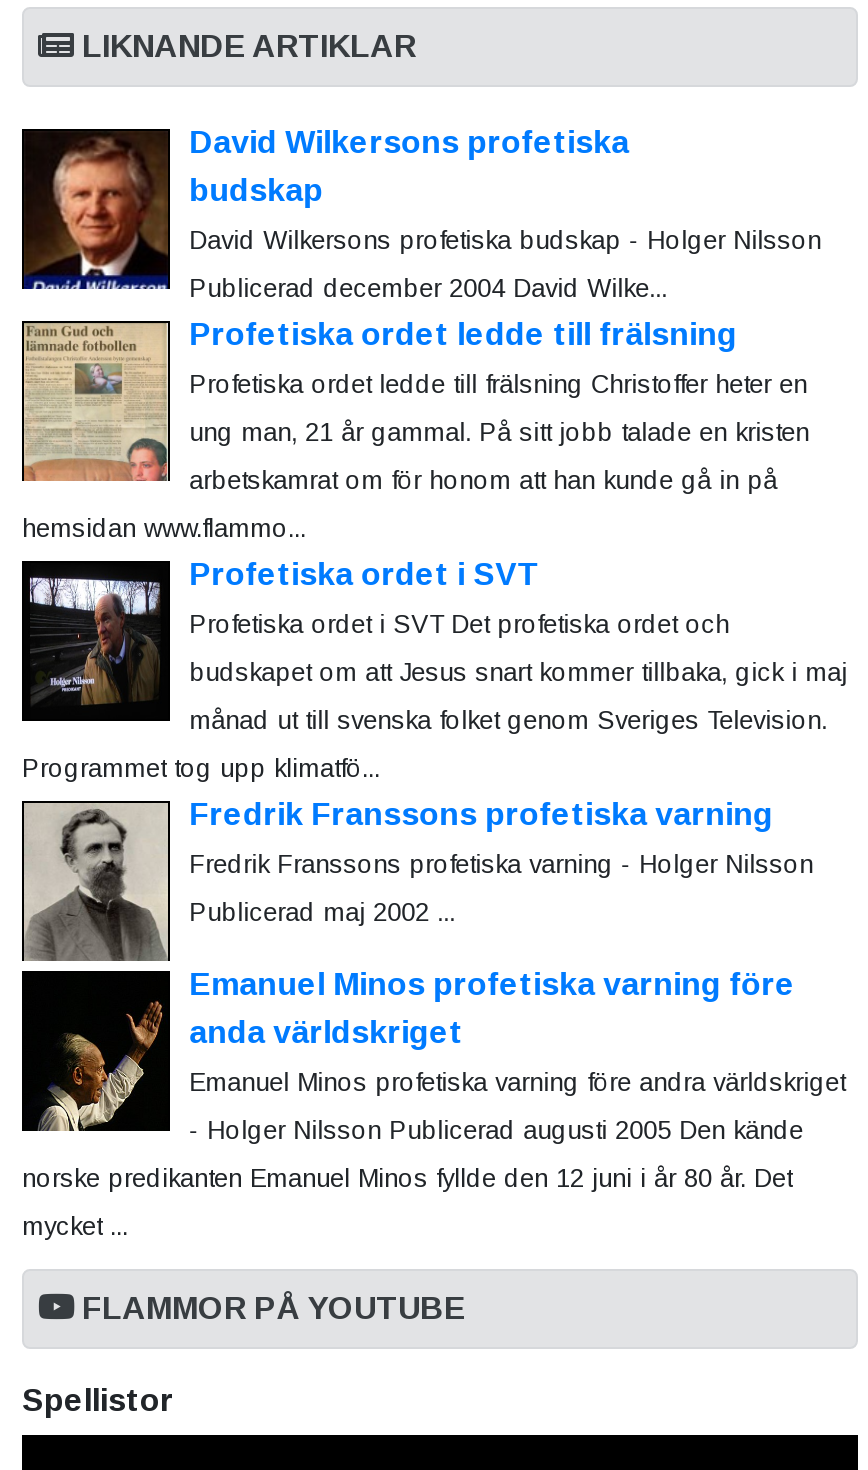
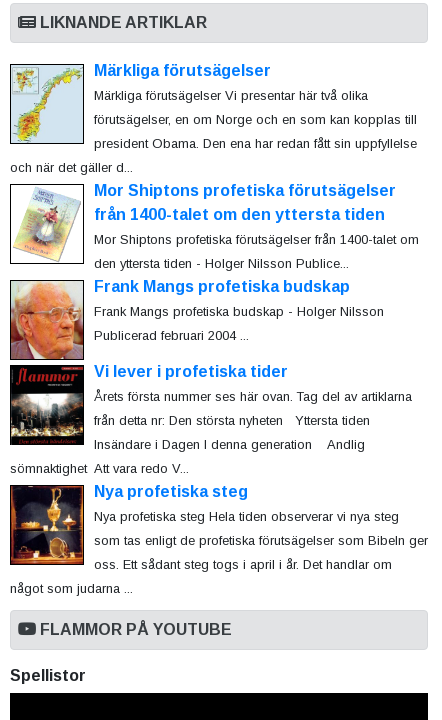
- [image]
- David Wilkersons profetiska
- budskap
+ [image]
+ Märkliga förutsägelser

- David Wilkersons profetiska budskap - Holger Nilsson
+ Märkliga förutsägelser Vi presentar här två olika

- Publicerad december 2004 David Wilke...
- Profetiska ordet ledde till frälsning
+ förutsägelser, en om Norge och en som kan kopplas till

- Profetiska ordet ledde till frälsning Christoffer heter en
+ president Obama. Den ena har redan fått sin uppfyllelse

- [image]
- ung man, 21 år gammal. På sitt jobb talade en kristen
+ [image]
+ och när det gäller d...
+ Mor Shiptons profetiska förutsägelser
+ från 1400-talet om den yttersta tiden

- arbetskamrat om för honom att han kunde gå in på
+ Mor Shiptons profetiska förutsägelser från 1400-talet om

- [image]
- hemsidan www.flammo...
- Profetiska ordet i SVT
+ [image]
+ den yttersta tiden - Holger Nilsson Publice...
+ Frank Mangs profetiska budskap

- Profetiska ordet i SVT Det profetiska ordet och
+ Frank Mangs profetiska budskap - Holger Nilsson

- budskapet om att Jesus snart kommer tillbaka, gick i maj
+ Publicerad februari 2004 ...

- månad ut till svenska folket genom Sveriges Television.
+ Vi lever i profetiska tider

- [image]
- Programmet tog upp klimatfö...
- Fredrik Franssons profetiska varning
+ [image]
+ Årets första nummer ses här ovan. Tag del av artiklarna

- Fredrik Franssons profetiska varning - Holger Nilsson
+ från detta nr: Den största nyheten Yttersta tiden

- Publicerad maj 2002 ...
+ Insändare i Dagen I denna generation Andlig

- [image]
- Emanuel Minos profetiska varning före
- anda världskriget
+ [image]
+ sömnaktighet Att vara redo V...
+ Nya profetiska steg

- Emanuel Minos profetiska varning före andra världskriget
+ Nya profetiska steg Hela tiden observerar vi nya steg

- - Holger Nilsson Publicerad augusti 2005 Den kände
+ som tas enligt de profetiska förutsägelser som Bibeln ger

- norske predikanten Emanuel Minos fyllde den 12 juni i år 80 år. Det
+ oss. Ett sådant steg togs i april i år. Det handlar om

- mycket ...
+ något som judarna ...
